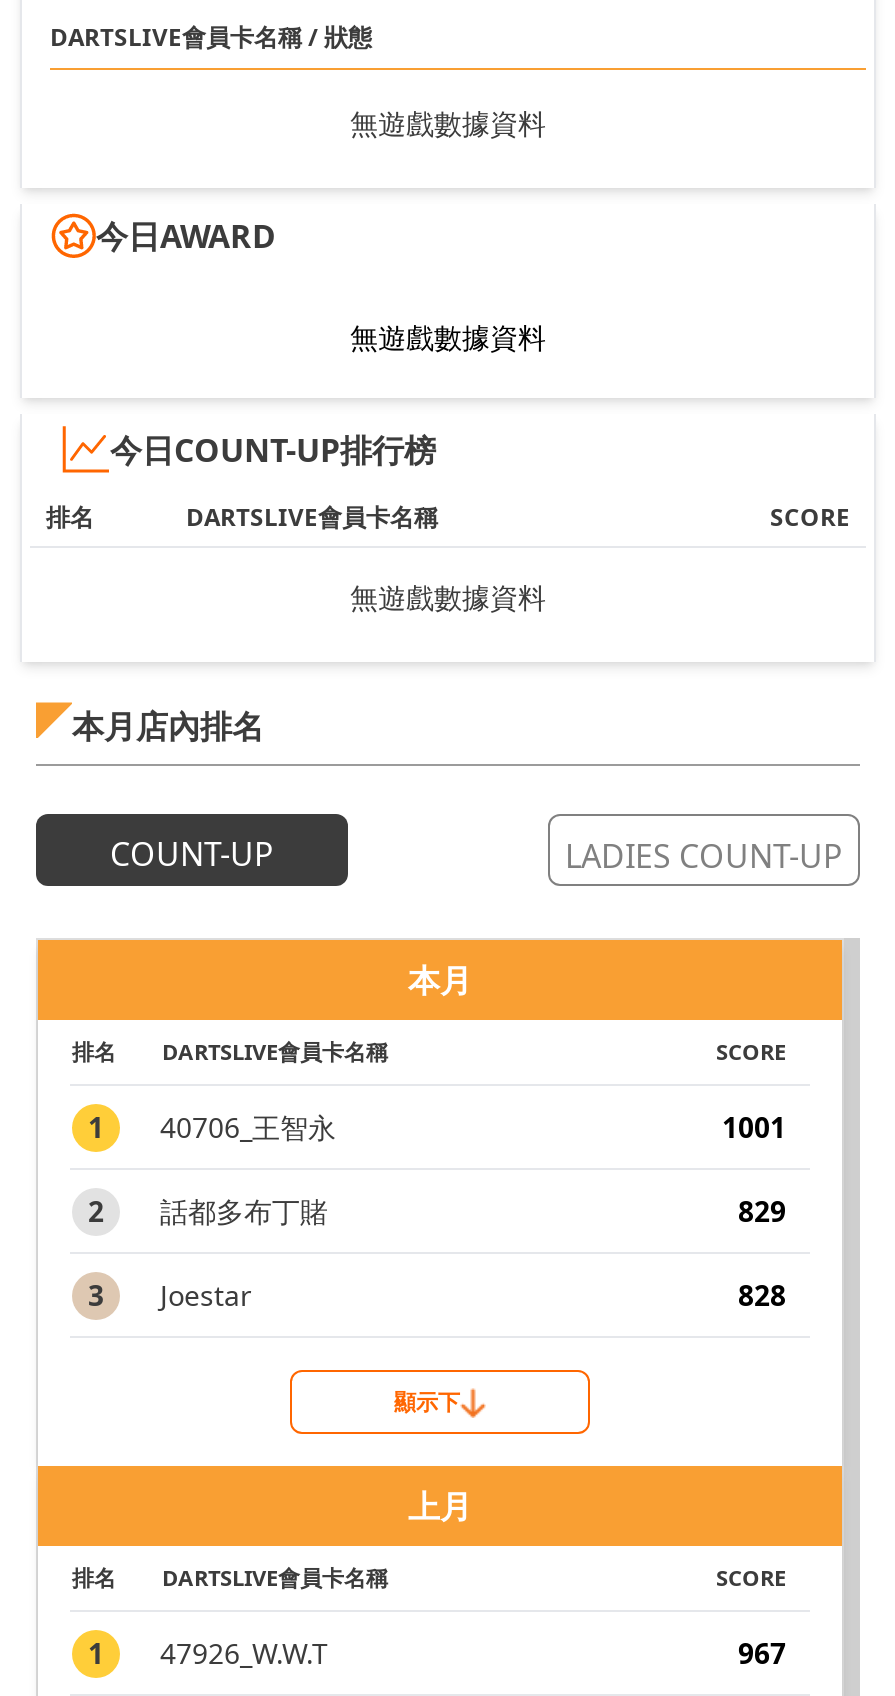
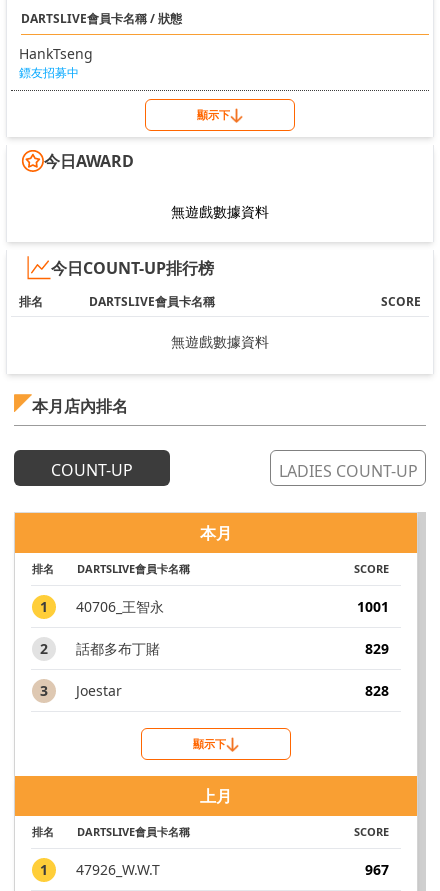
- 無遊戲數據資料
+ HankTseng
+ 鏢友招募中
+ 顯示下
